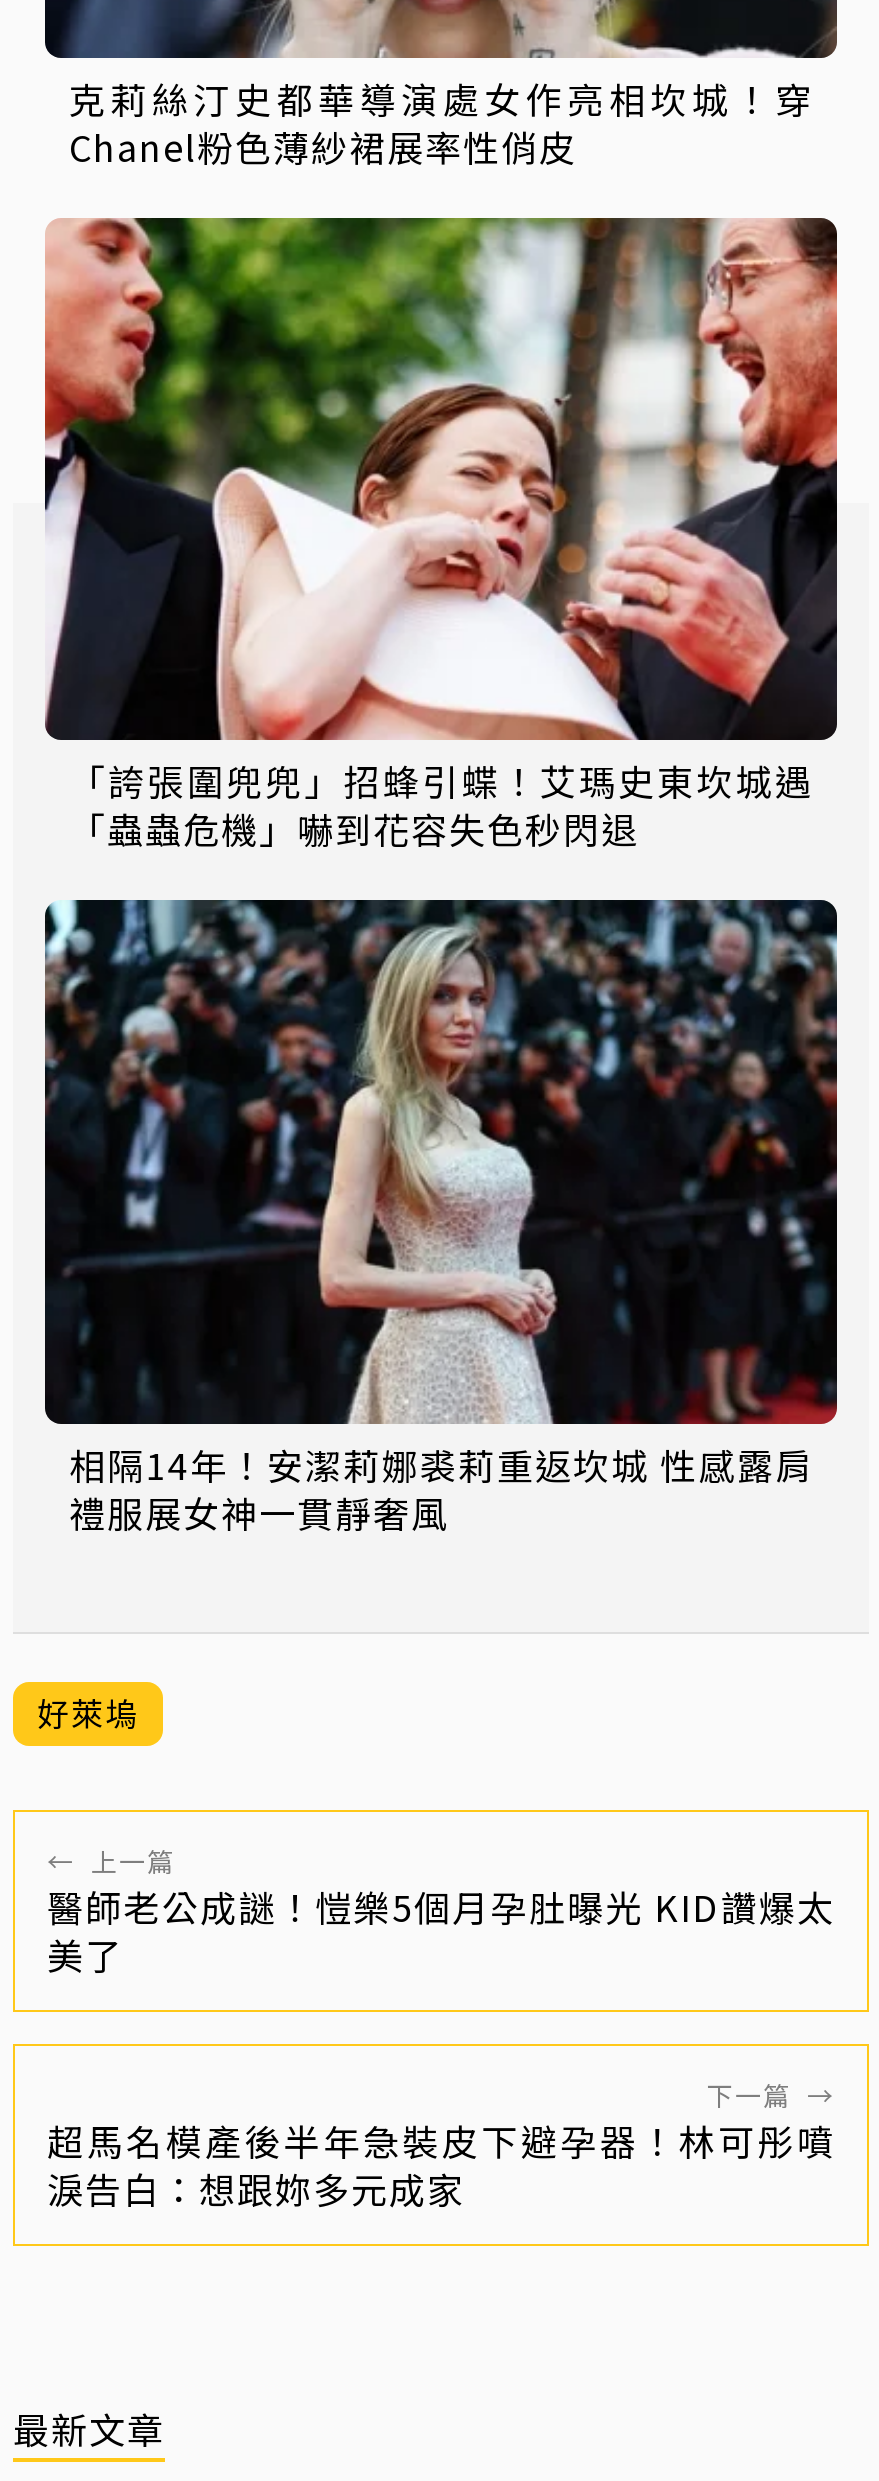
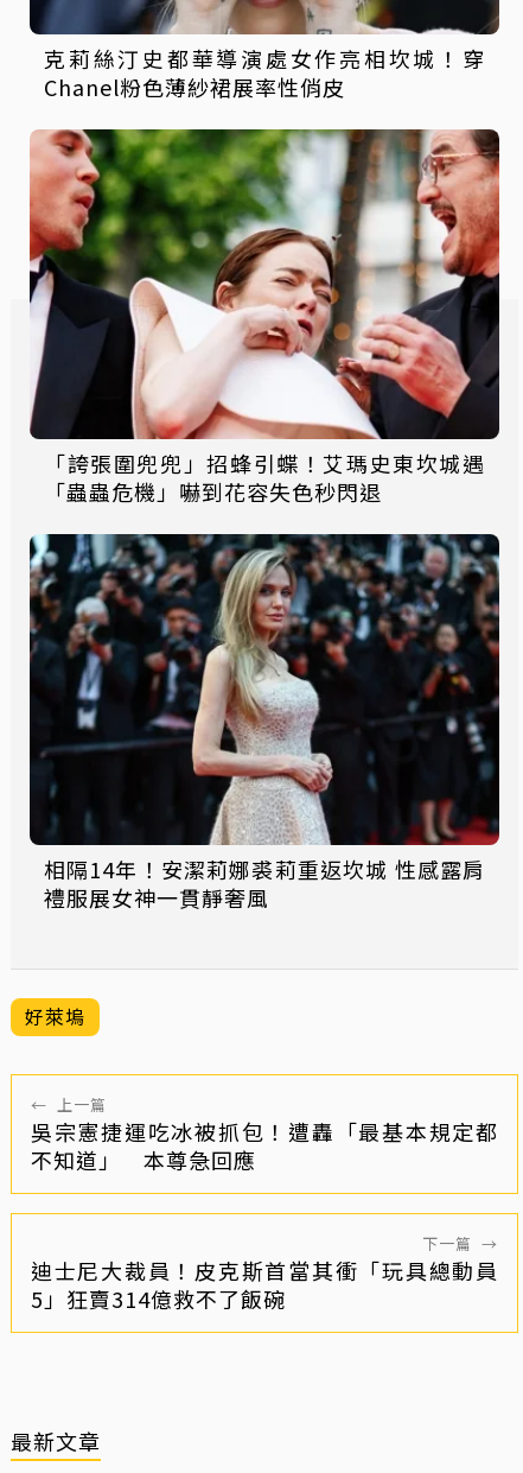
- 醫師老公成謎！愷樂5個月孕肚曝光 KID讚爆太
- 美了
+ 吳宗憲捷運吃冰被抓包！遭轟「最基本規定都
+ 不知道」 本尊急回應

- 超馬名模產後半年急裝皮下避孕器！林可彤噴
- 淚告白：想跟妳多元成家
+ 迪士尼大裁員！皮克斯首當其衝「玩具總動員
+ 5」狂賣314億救不了飯碗
